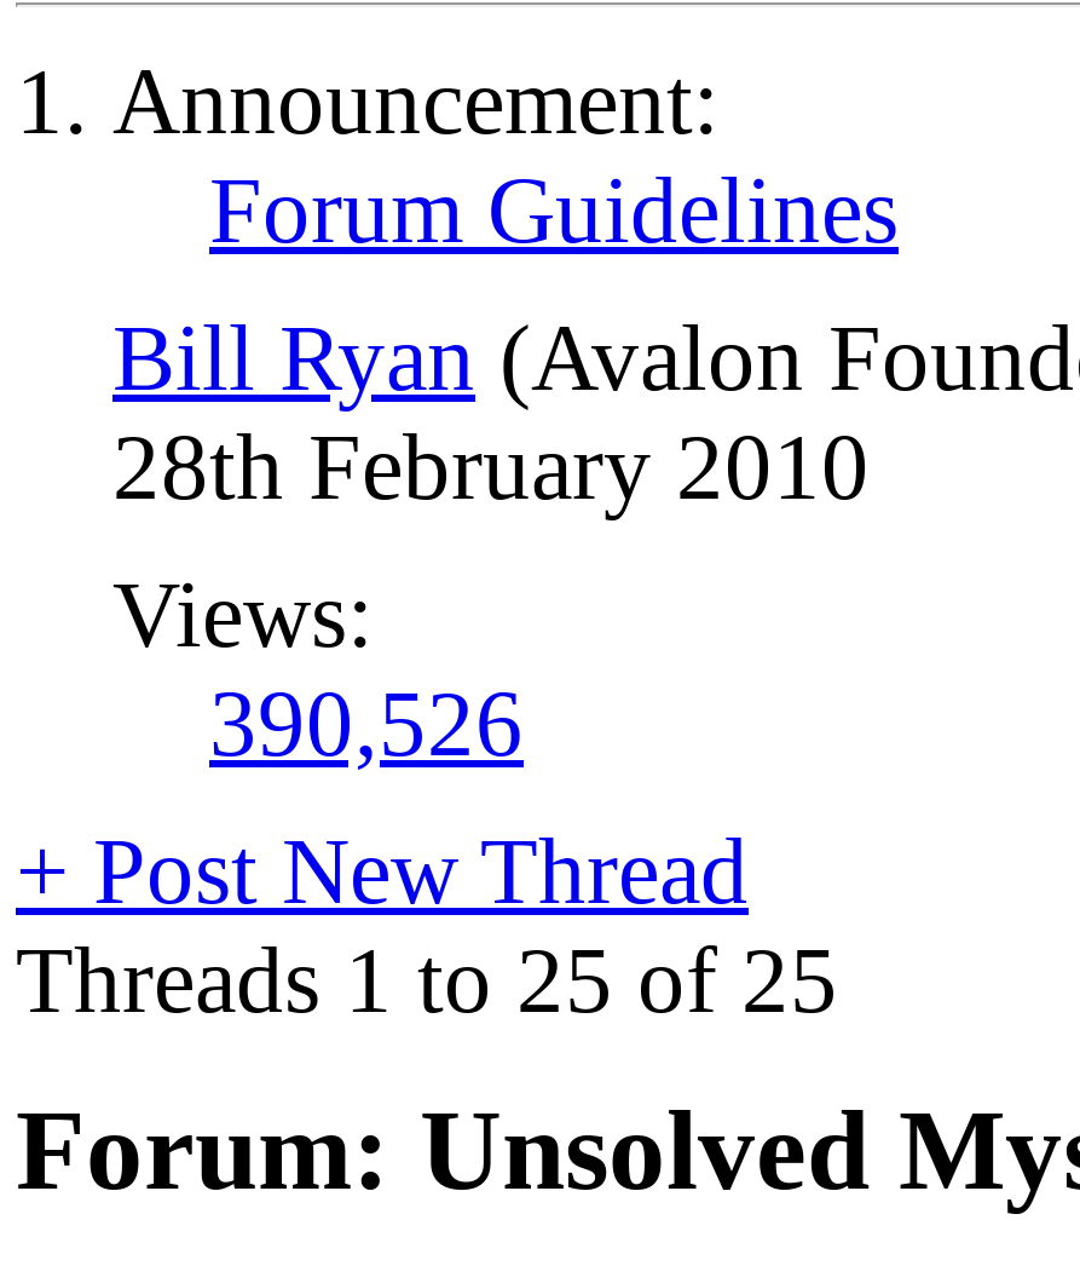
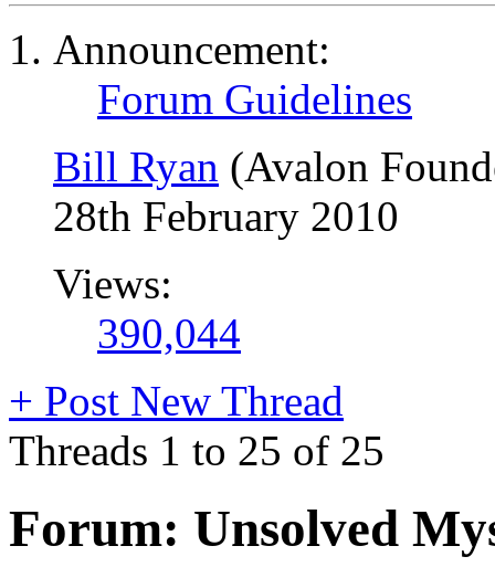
- 390,526
+ 390,044
